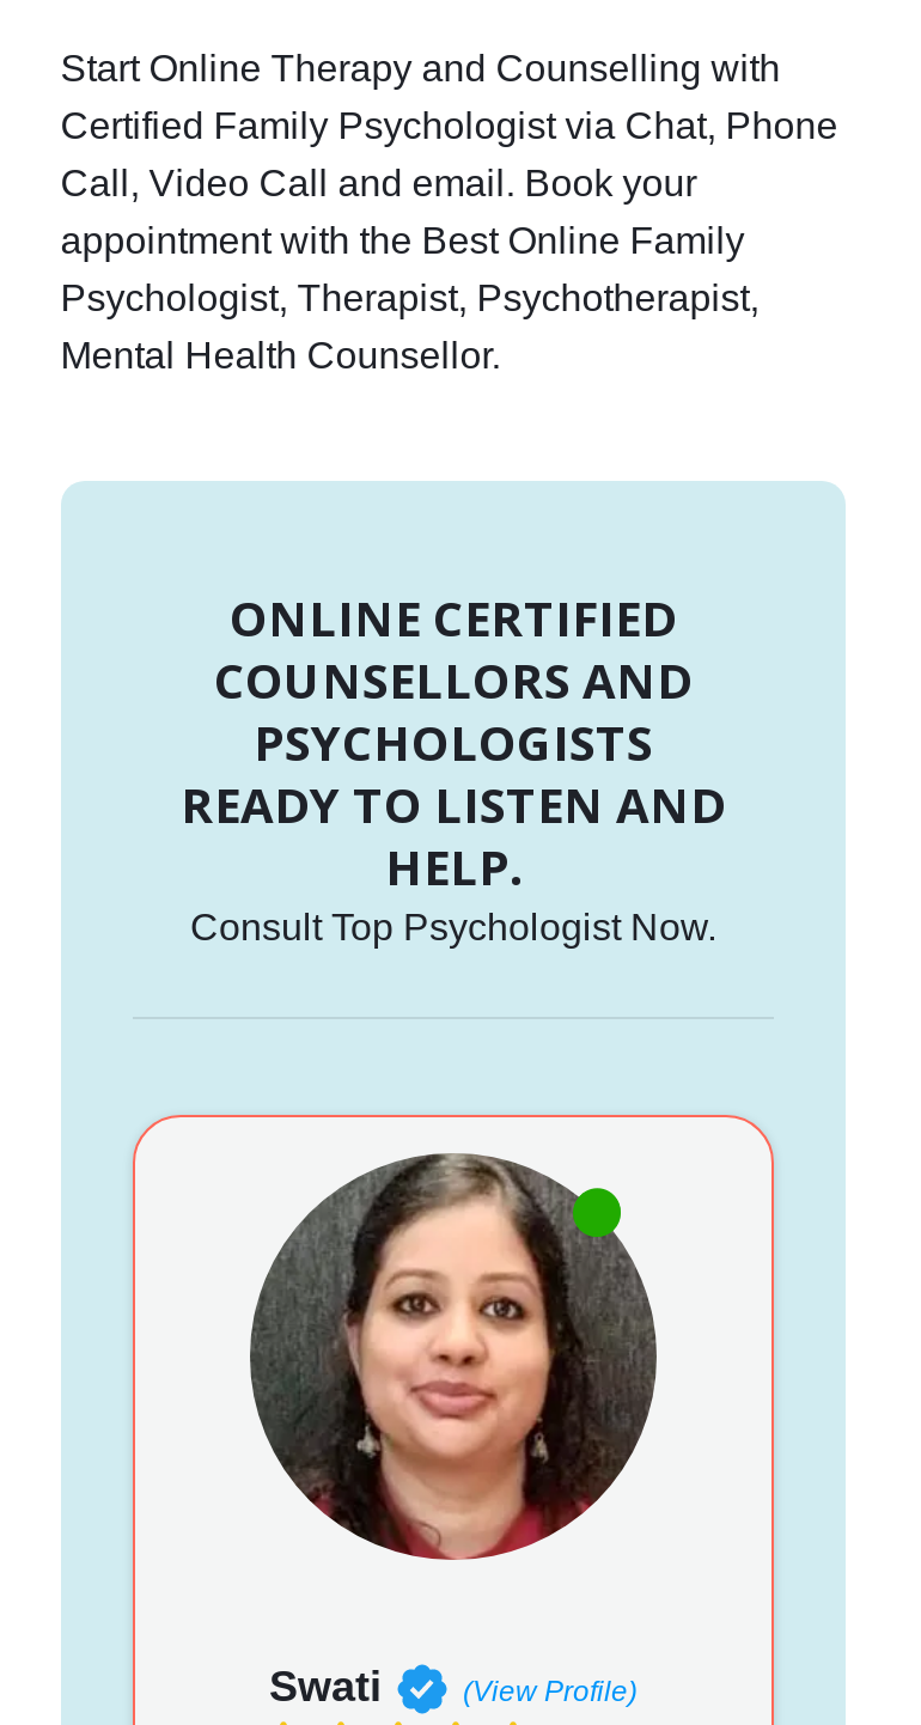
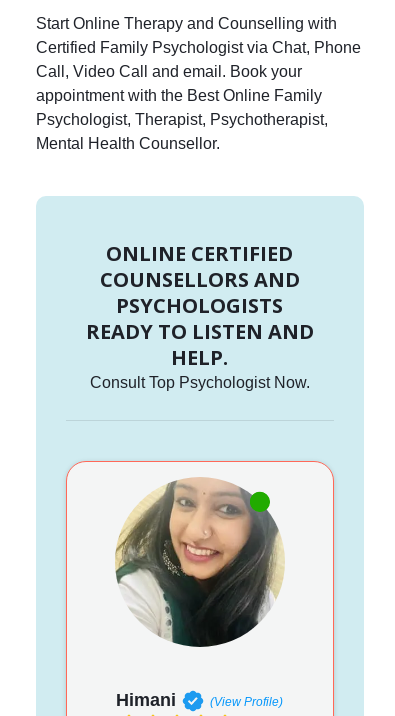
- [image]
+ [image]

- Swati
+ Himani
